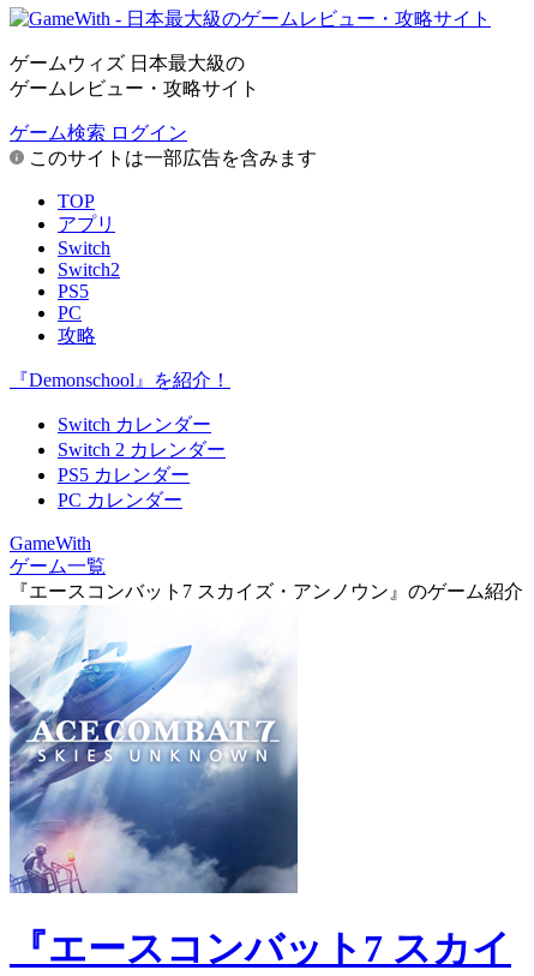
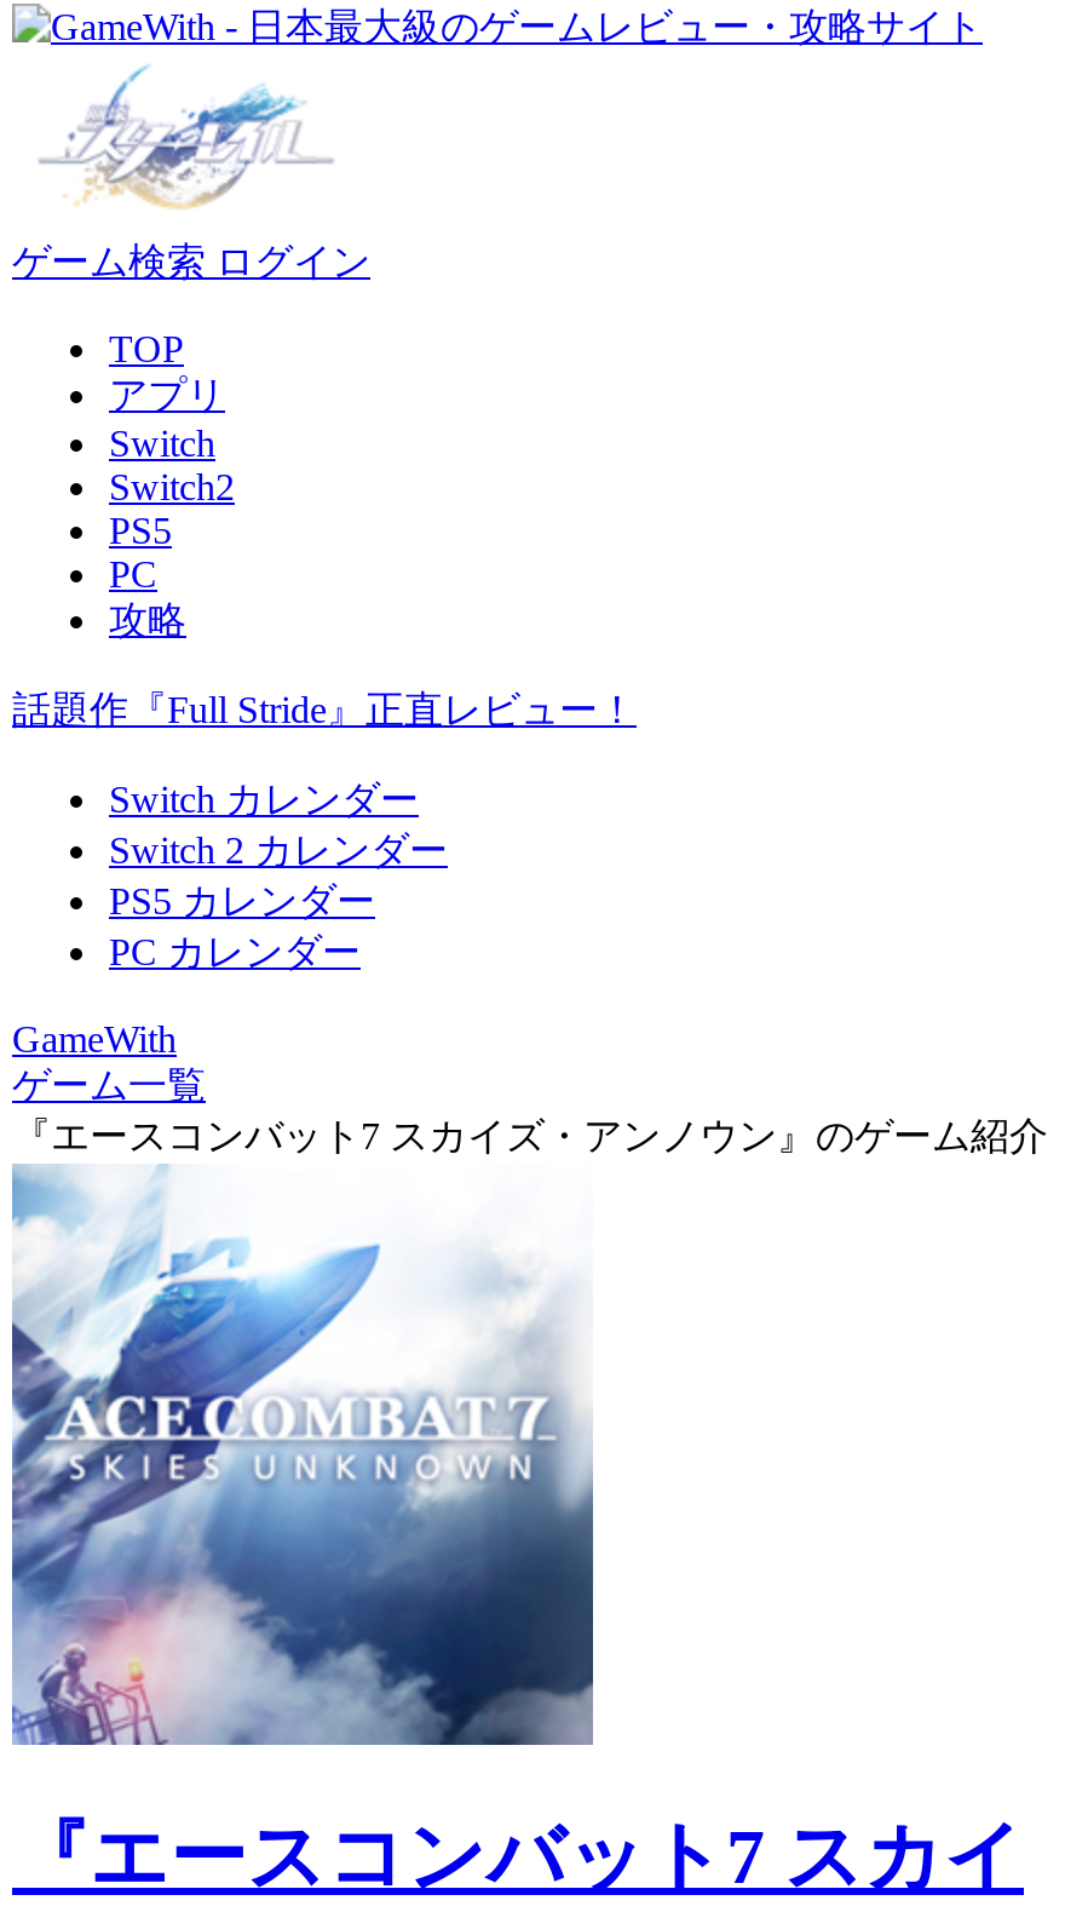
- ゲームウィズ 日本最大級の
- ゲームレビュー・攻略サイト

- このサイトは一部広告を含みます

- 『Demonschool』を紹介！
+ 話題作『Full Stride』正直レビュー！
